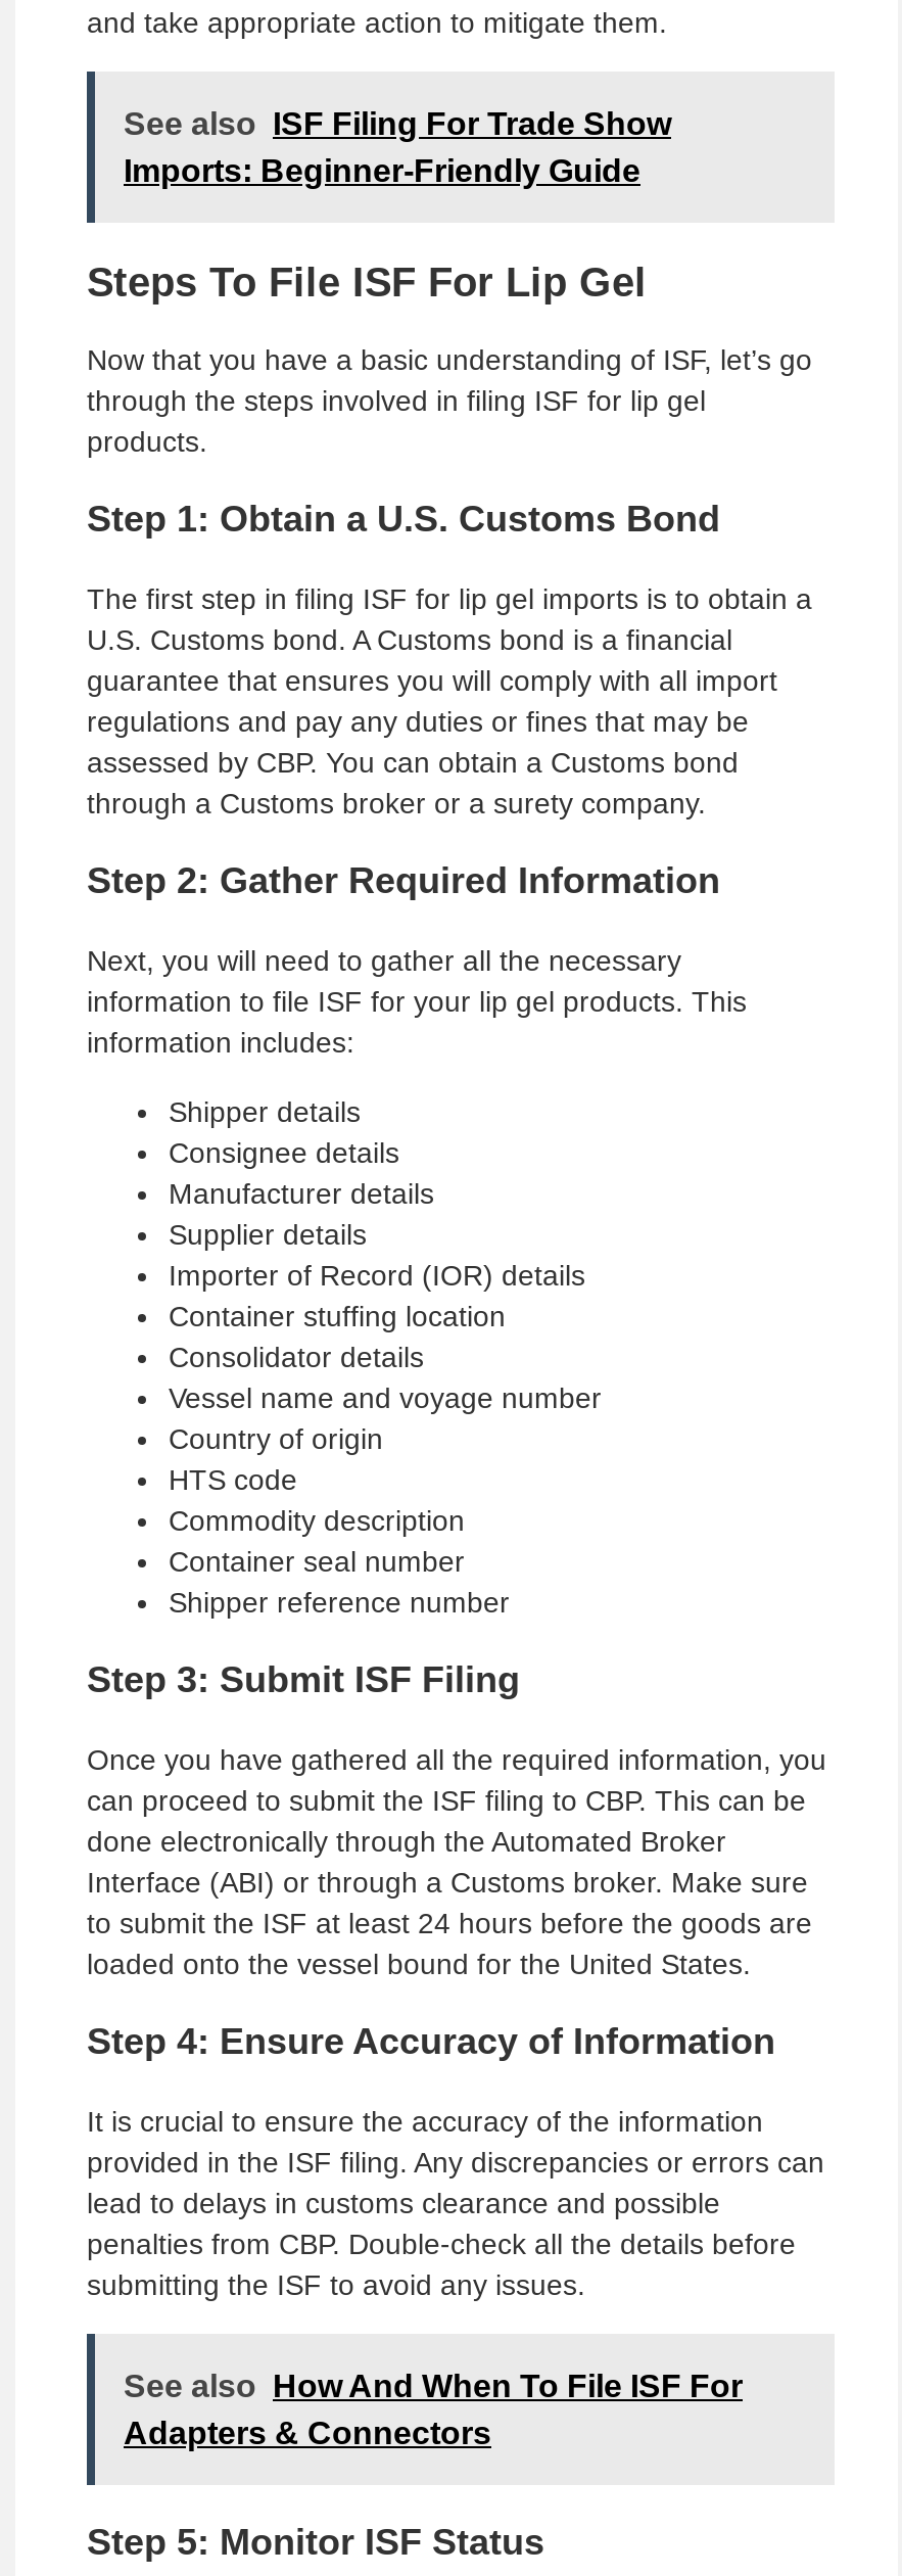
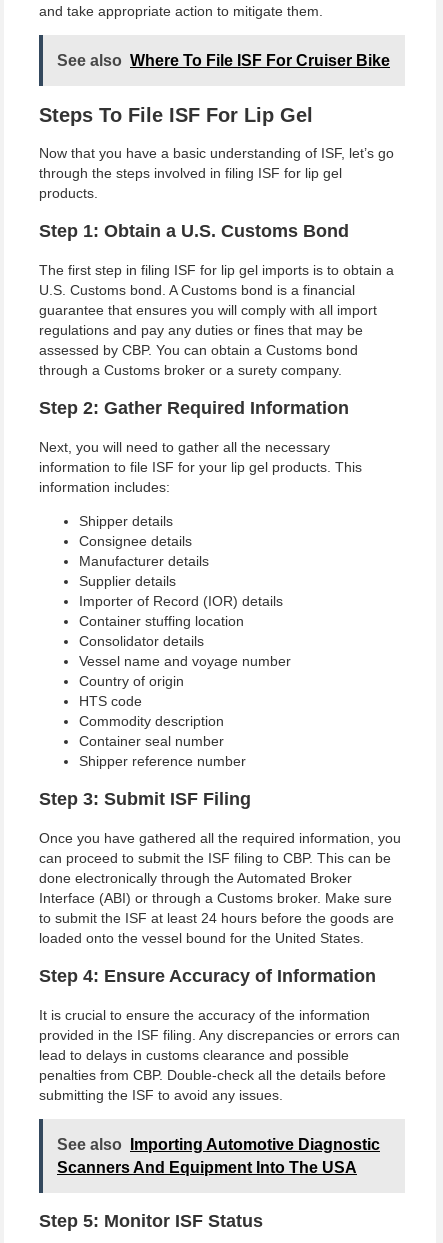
- See also ISF Filing For Trade Show
- Imports: Beginner-Friendly Guide
+ See also Where To File ISF For Cruiser Bike

- See also How And When To File ISF For
- Adapters & Connectors
+ See also Importing Automotive Diagnostic
+ Scanners And Equipment Into The USA
